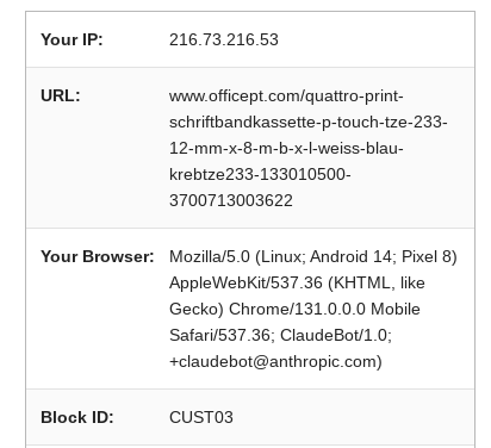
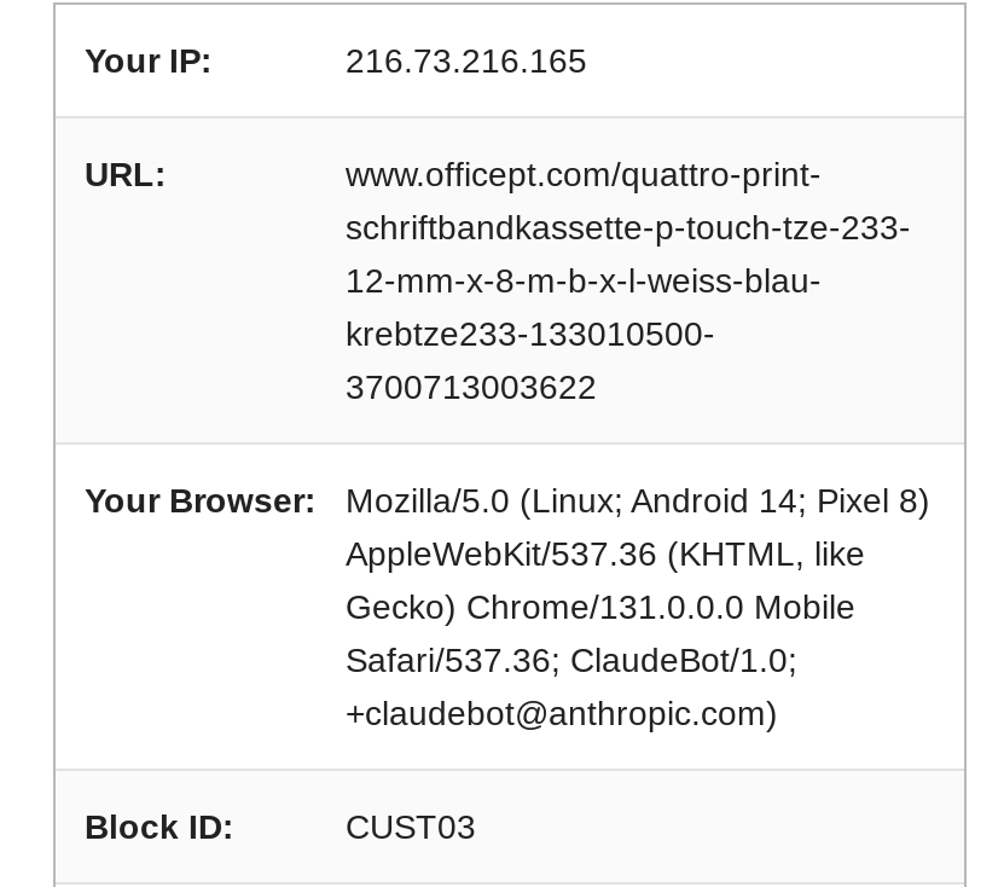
- 216.73.216.53
+ 216.73.216.165
